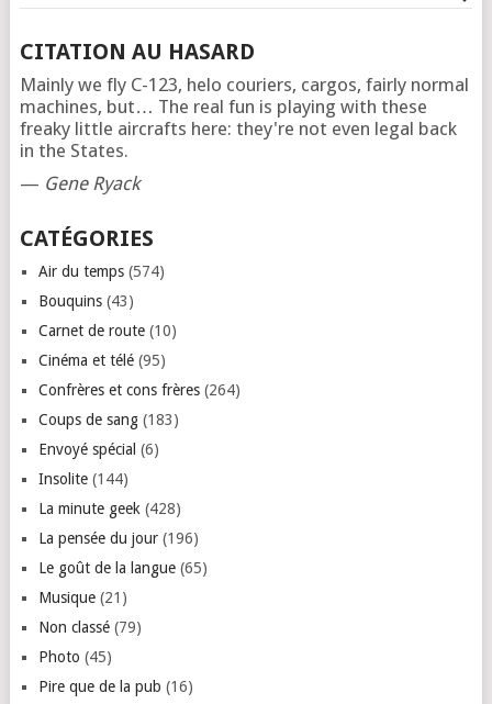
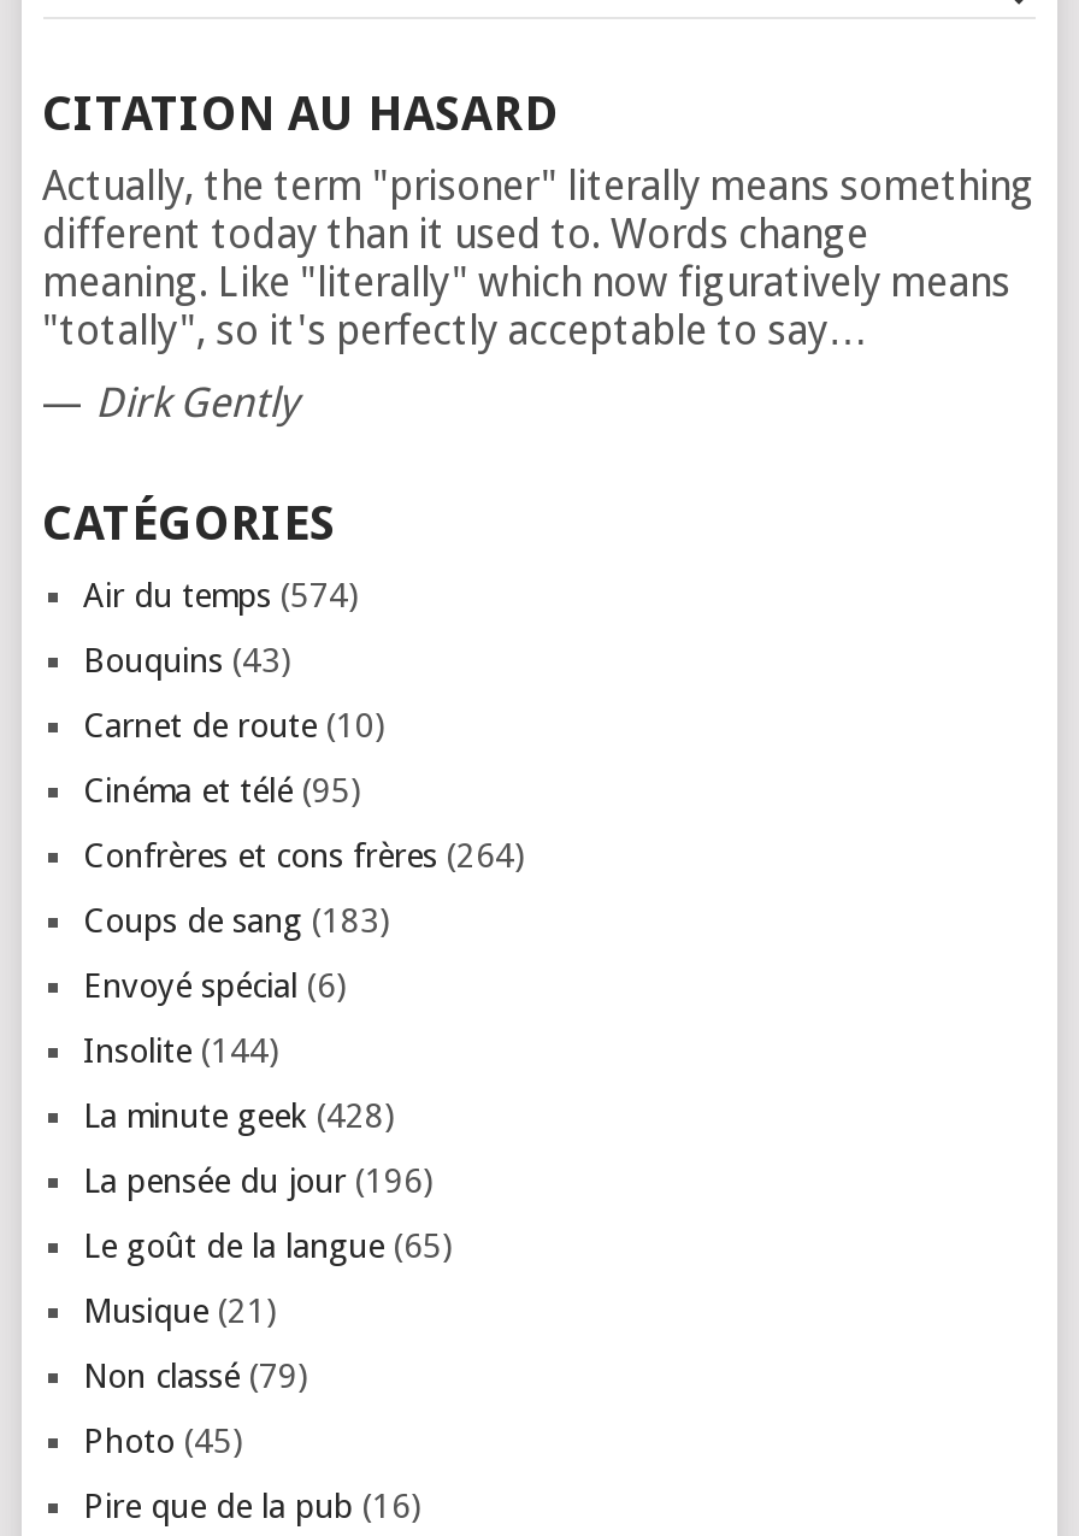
- Mainly we fly C-123, helo couriers, cargos, fairly normal
- machines, but… The real fun is playing with these
- freaky little aircrafts here: they're not even legal back
- in the States.
+ Actually, the term "prisoner" literally means something
+ different today than it used to. Words change
+ meaning. Like "literally" which now figuratively means
+ "totally", so it's perfectly acceptable to say…

- — Gene Ryack
+ — Dirk Gently
